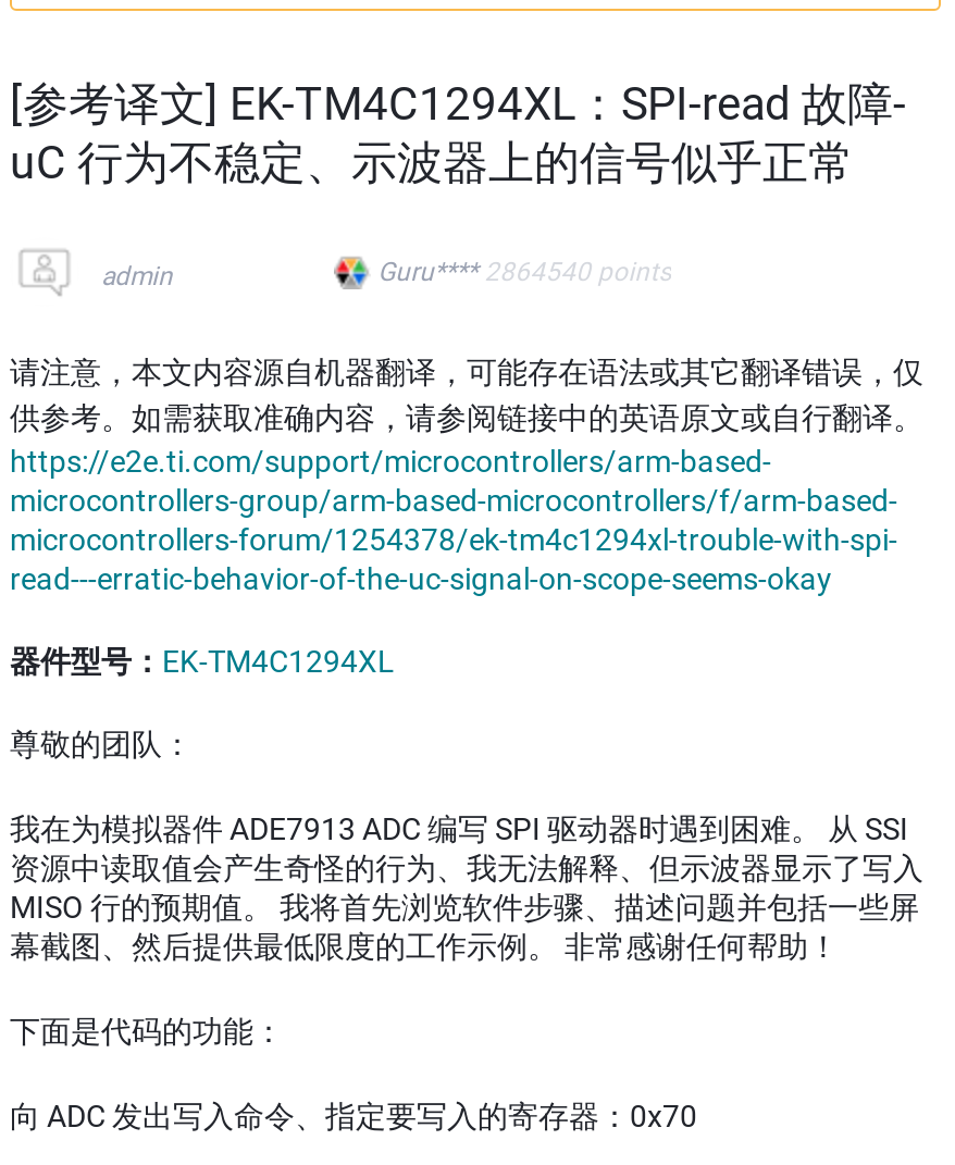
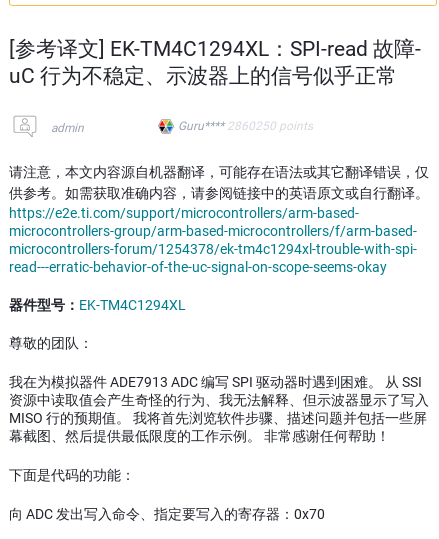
- Guru**** 2864540 points
+ Guru**** 2860250 points
